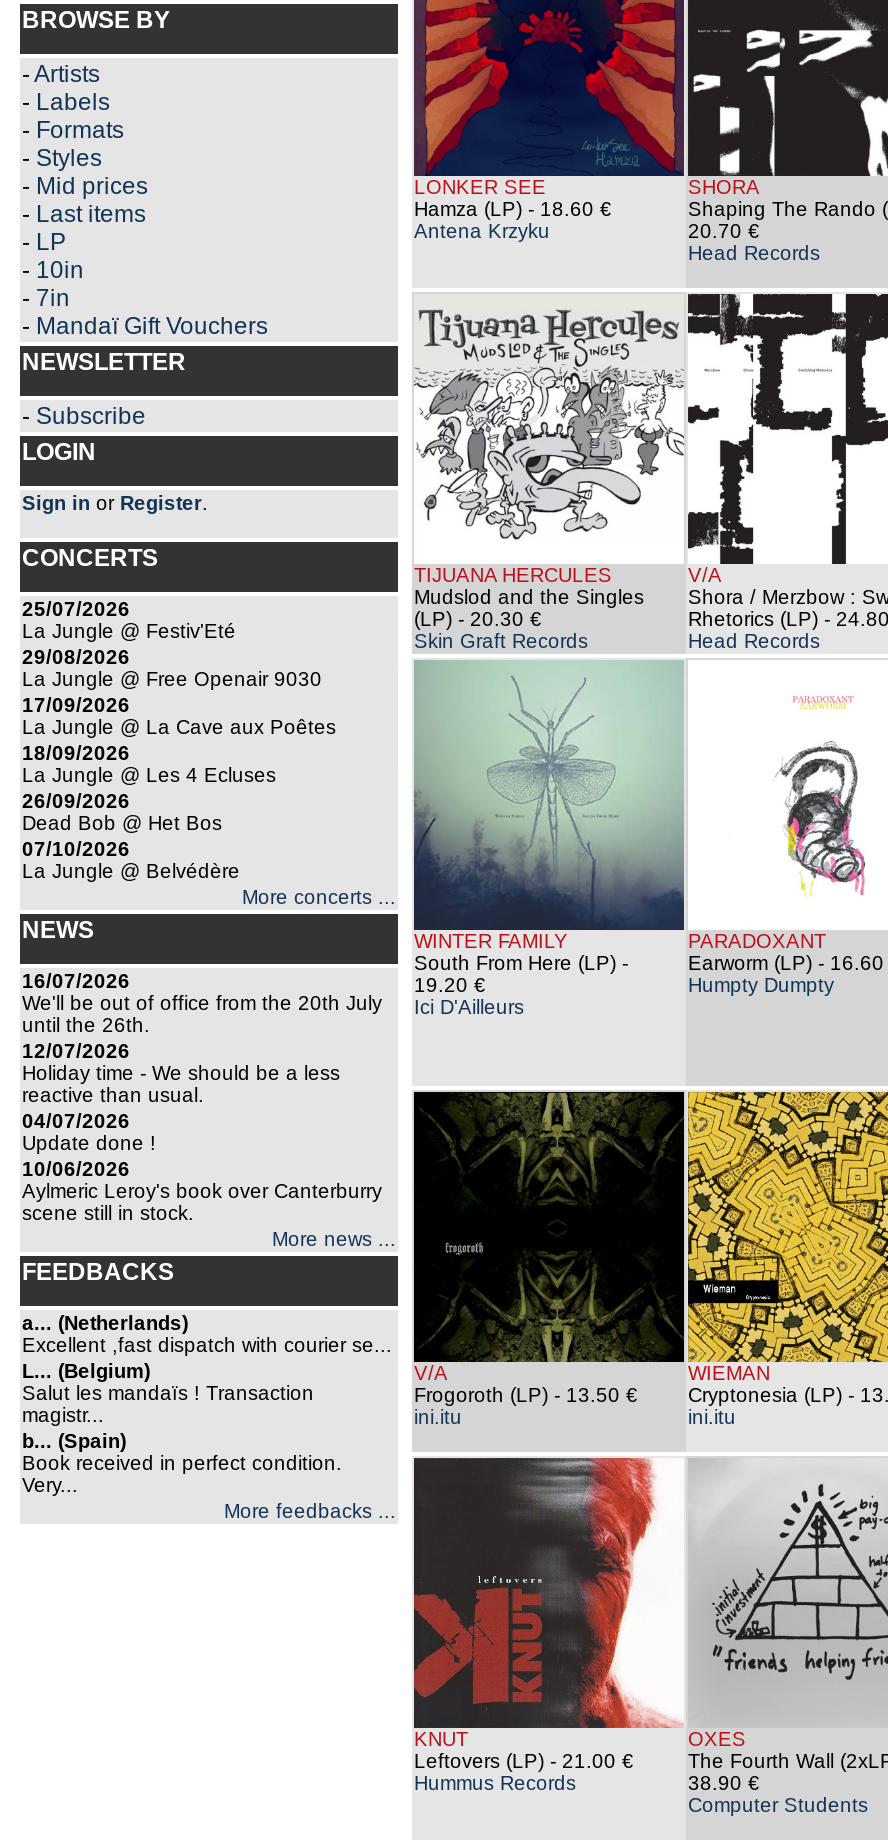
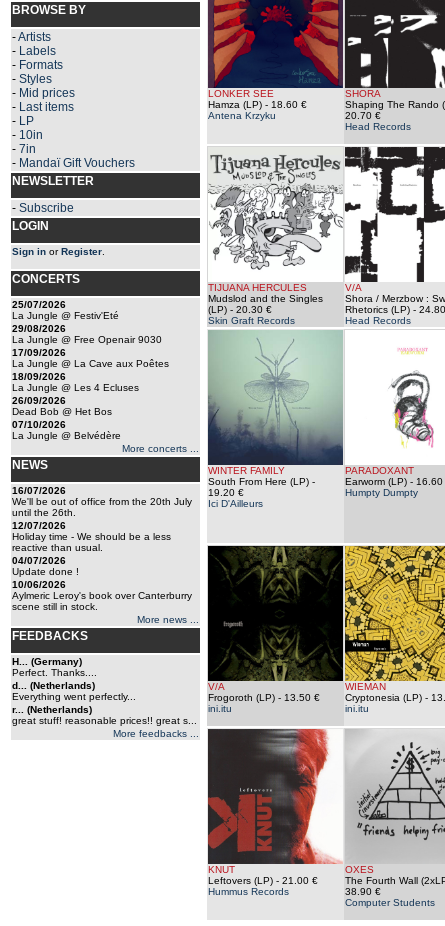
- a... (Netherlands)
- Excellent ,fast dispatch with courier se...
- L... (Belgium)
- Salut les mandaïs ! Transaction
- magistr...
- b... (Spain)
- Book received in perfect condition.
- Very...
+ H... (Germany)
+ Perfect. Thanks....
+ d... (Netherlands)
+ Everything went perfectly...
+ r... (Netherlands)
+ great stuff! reasonable prices!! great s...

moved up: More feedbacks ...
